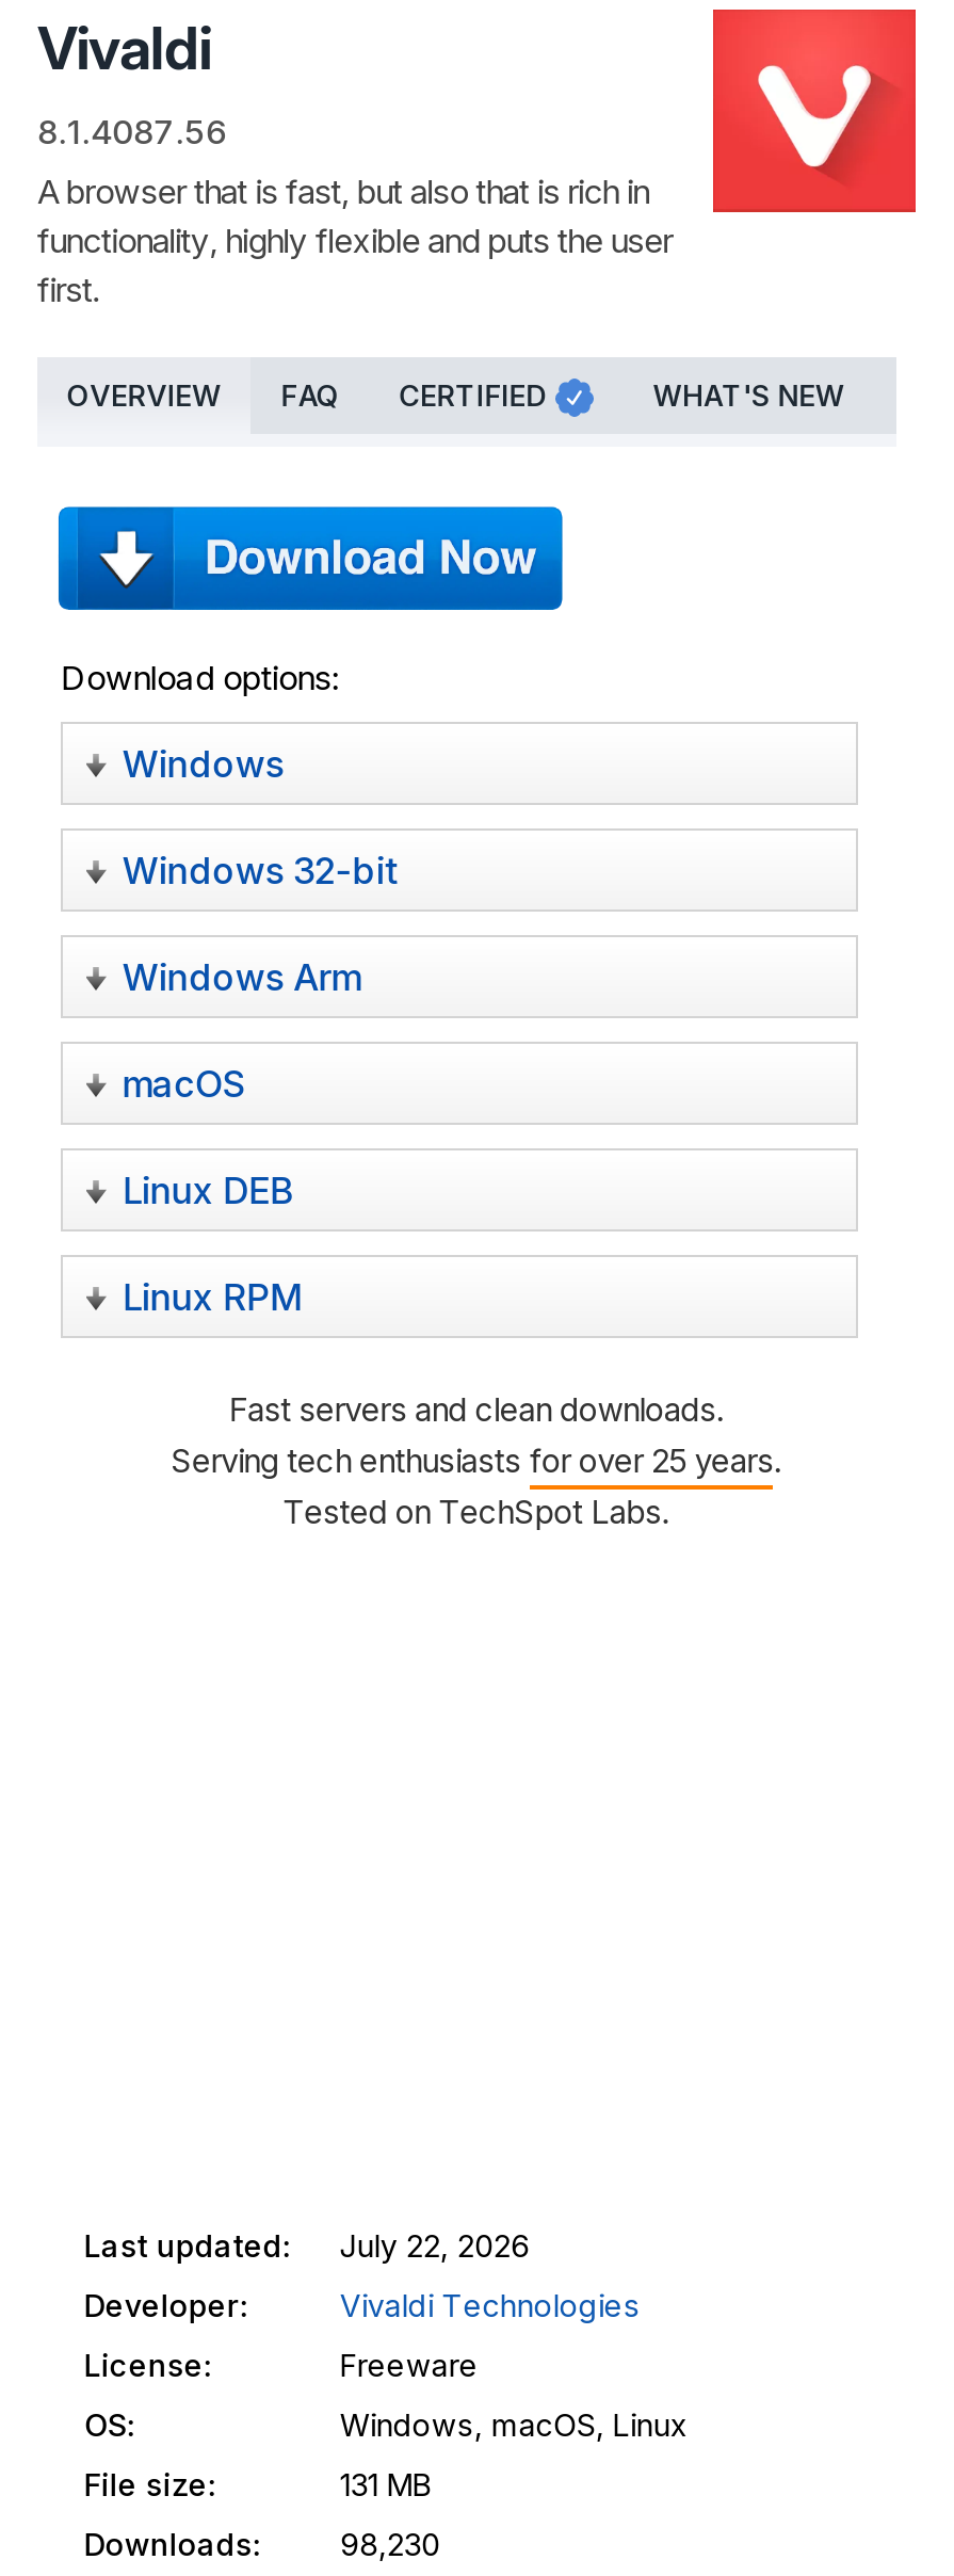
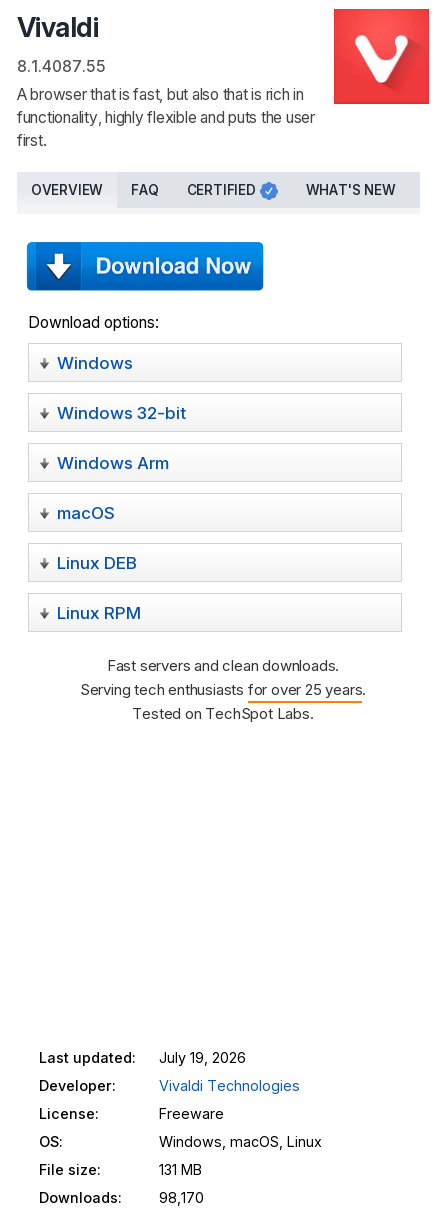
- 8.1.4087.56
+ 8.1.4087.55

- Last updated: July 22, 2026
+ Last updated: July 19, 2026

- 98,230
+ 98,170
